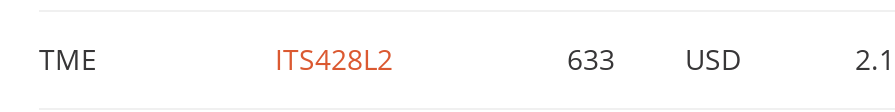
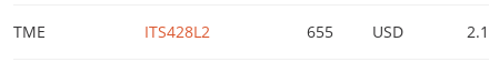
- 633 USD
+ 655 USD
